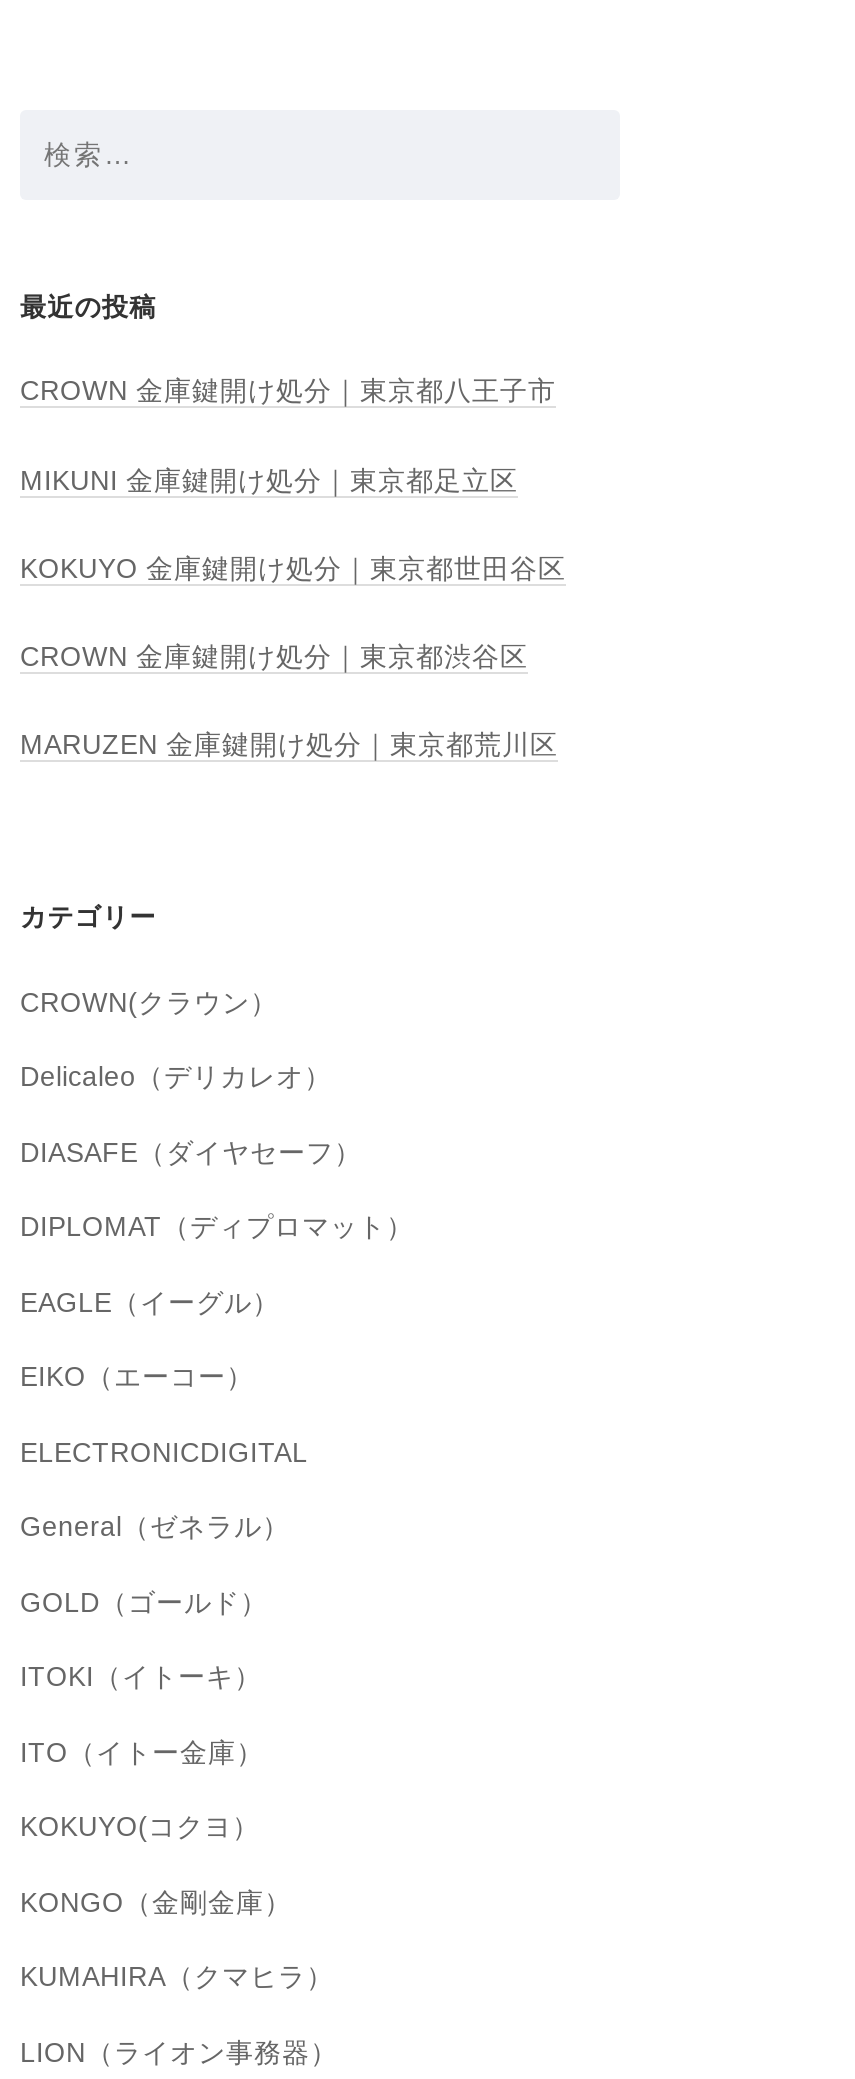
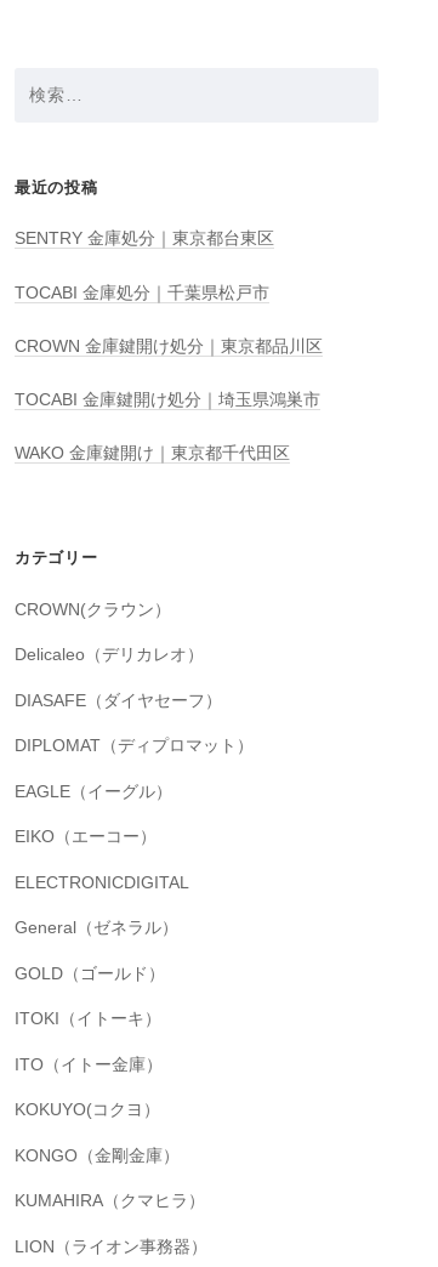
- CROWN 金庫鍵開け処分｜東京都八王子市
+ SENTRY 金庫処分｜東京都台東区

- MIKUNI 金庫鍵開け処分｜東京都足立区
+ TOCABI 金庫処分｜千葉県松戸市

- KOKUYO 金庫鍵開け処分｜東京都世田谷区
+ CROWN 金庫鍵開け処分｜東京都品川区

- CROWN 金庫鍵開け処分｜東京都渋谷区
+ TOCABI 金庫鍵開け処分｜埼玉県鴻巣市

- MARUZEN 金庫鍵開け処分｜東京都荒川区
+ WAKO 金庫鍵開け｜東京都千代田区
